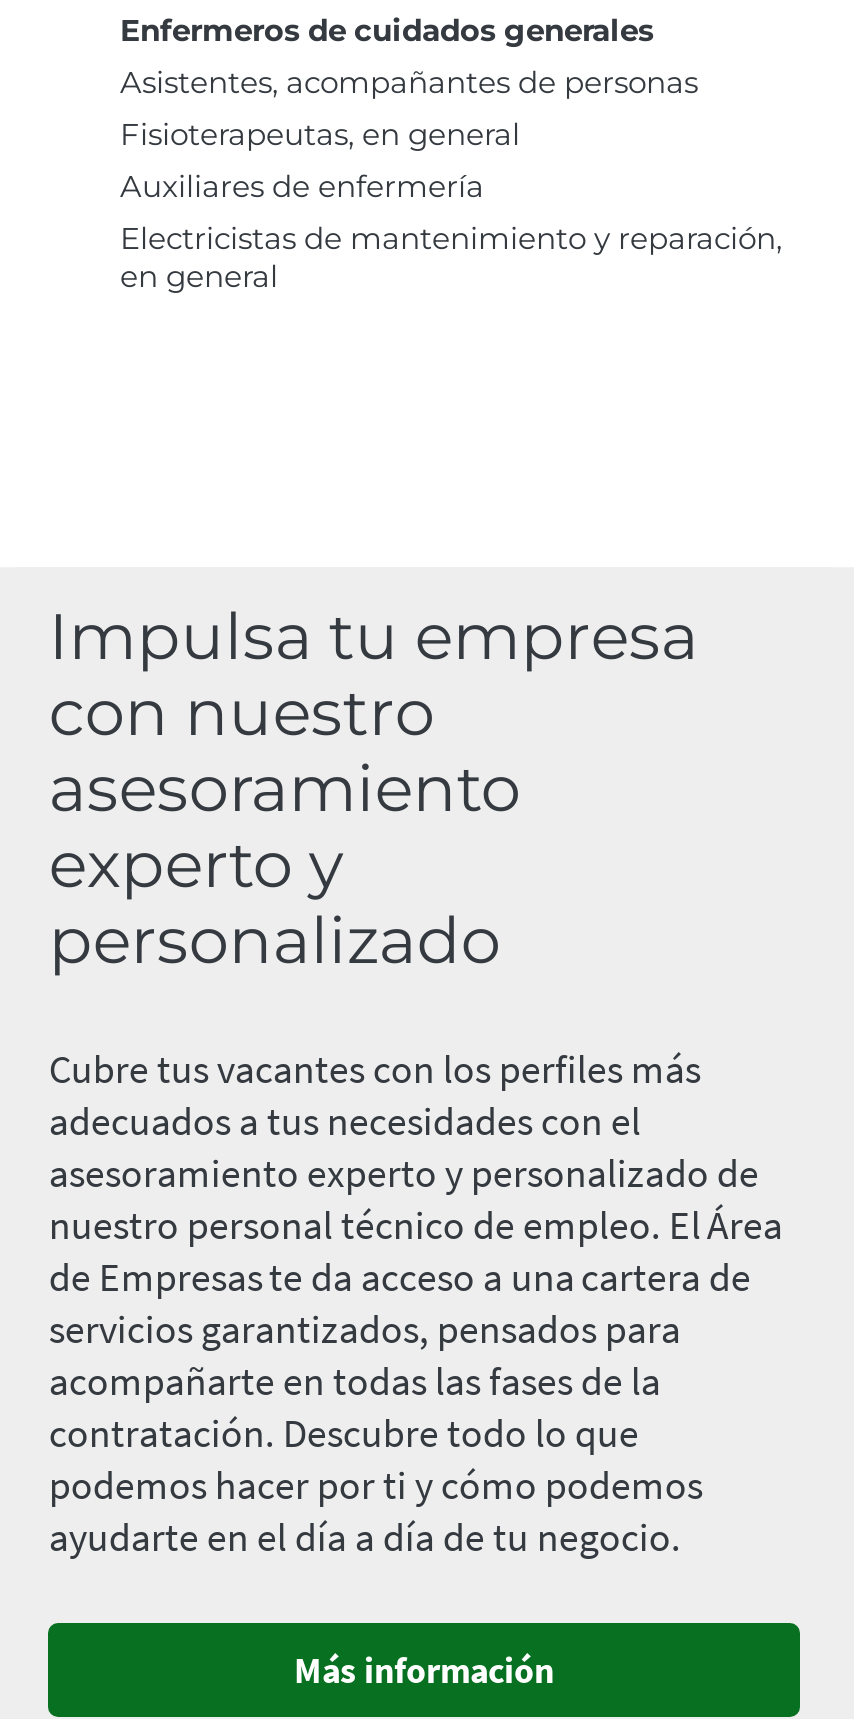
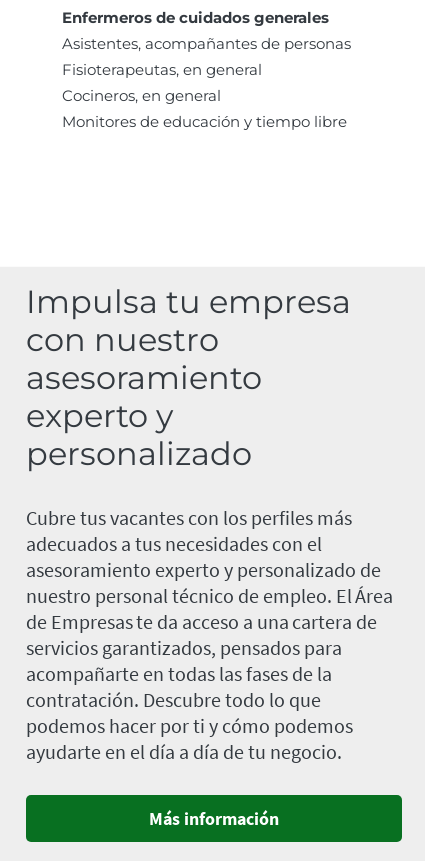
- Auxiliares de enfermería
- Electricistas de mantenimiento y reparación,
- en general
+ Cocineros, en general
+ Monitores de educación y tiempo libre
